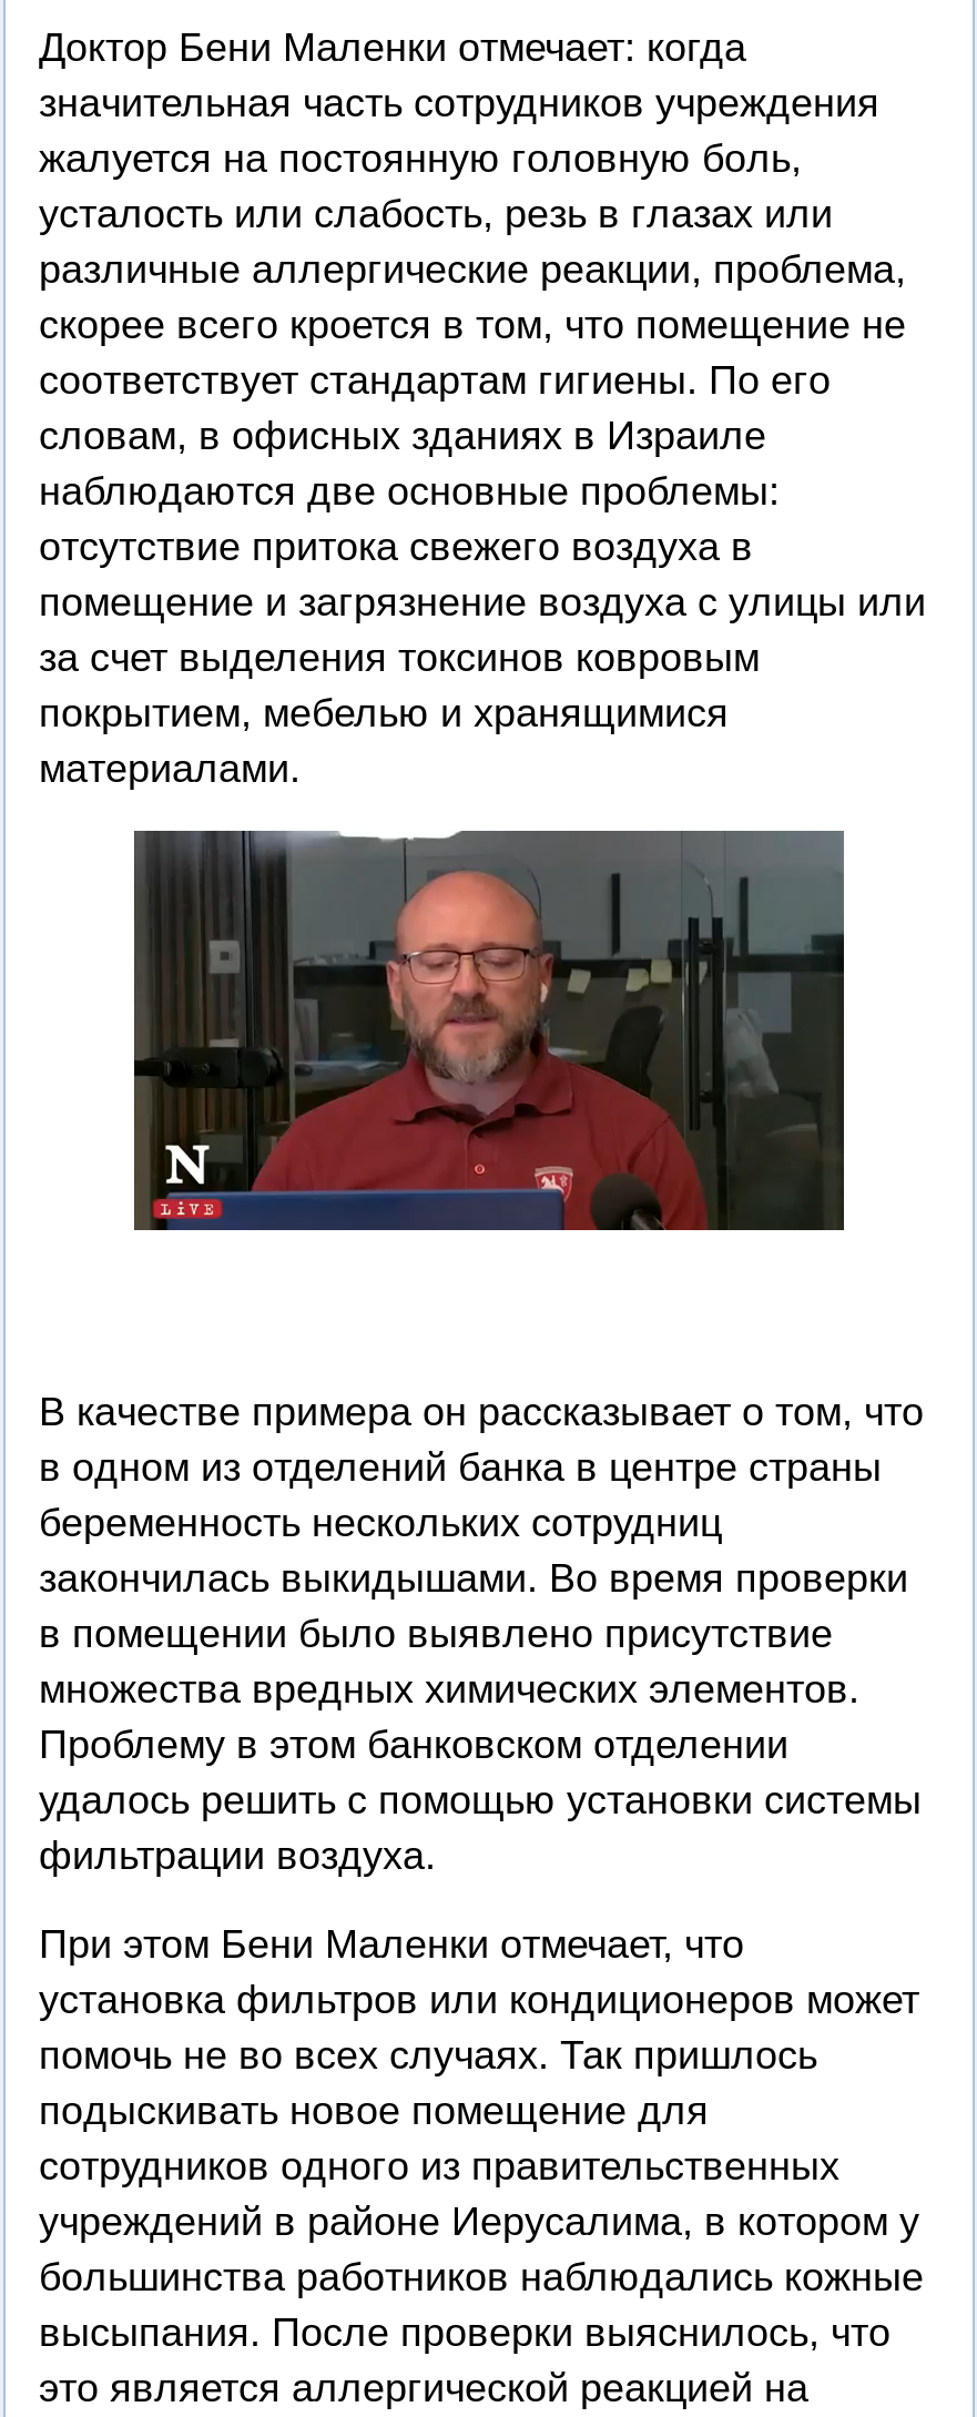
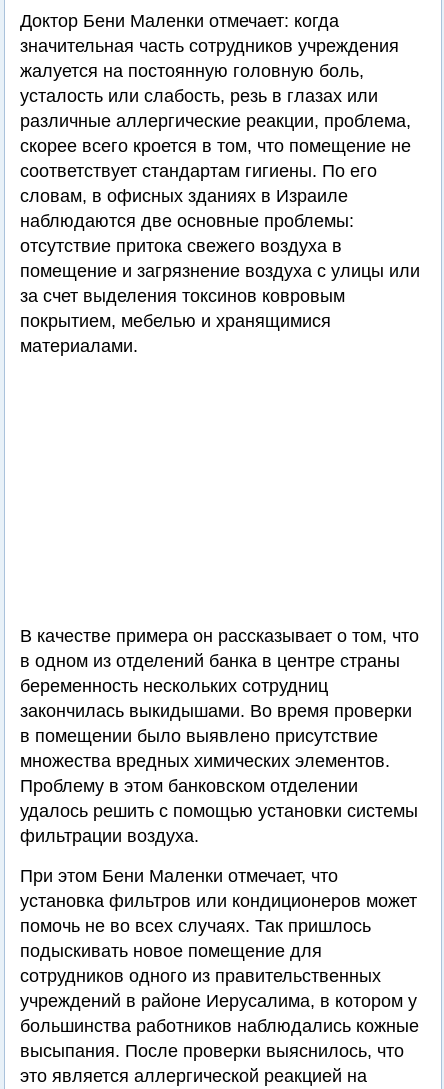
- [image]
